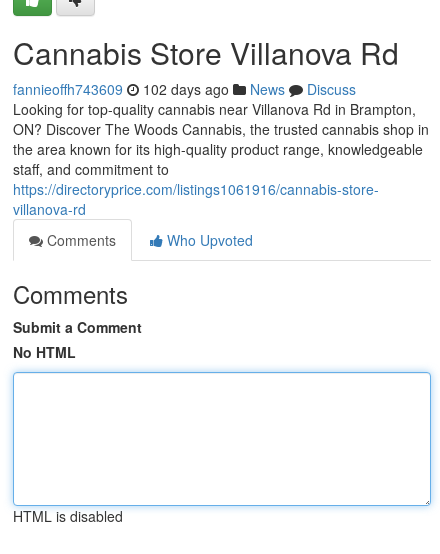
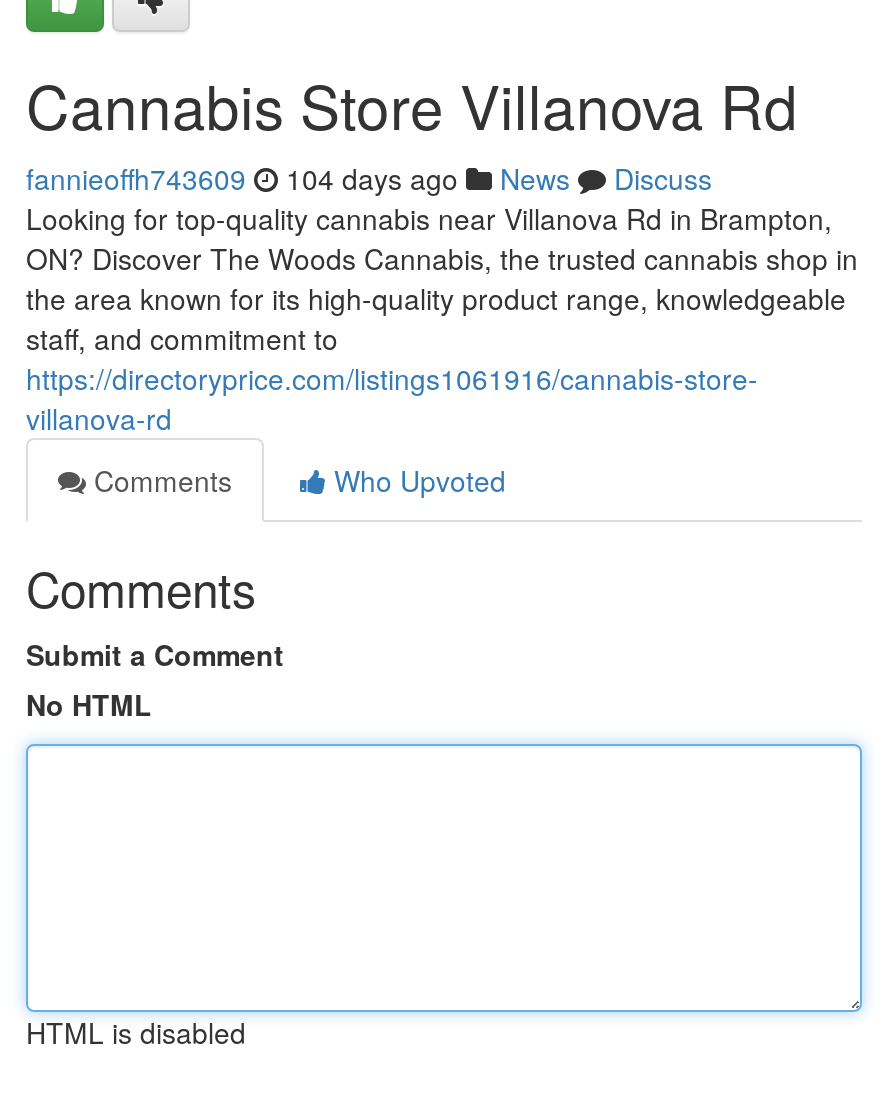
- fannieoffh743609 102 days ago News Discuss
+ fannieoffh743609 104 days ago News Discuss
